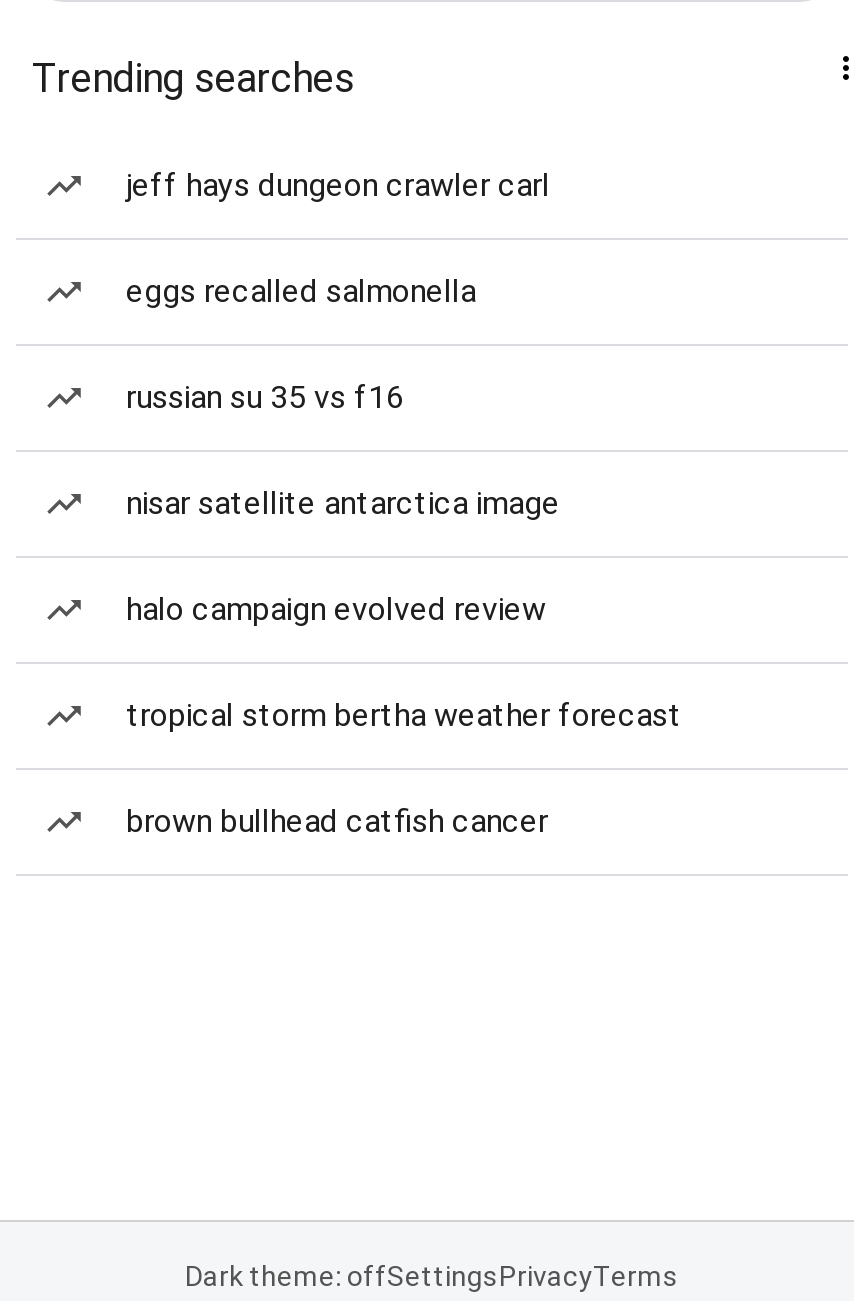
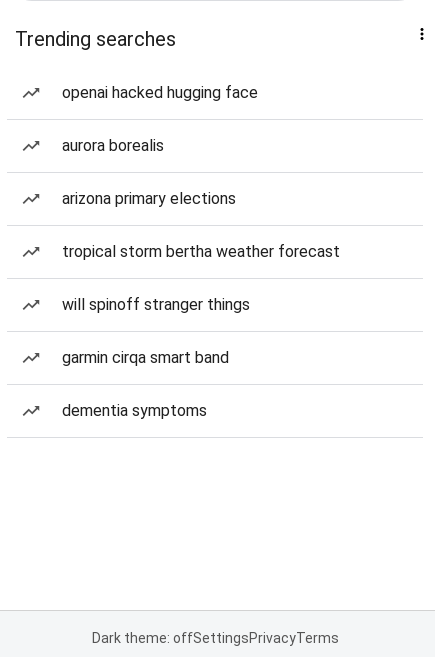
- jeff hays dungeon crawler carl
- eggs recalled salmonella
- russian su 35 vs f16
- nisar satellite antarctica image
- halo campaign evolved review
+ openai hacked hugging face
+ aurora borealis
+ arizona primary elections

moved up: tropical storm bertha weather forecast

- brown bullhead catfish cancer
+ will spinoff stranger things
+ garmin cirqa smart band
+ dementia symptoms
